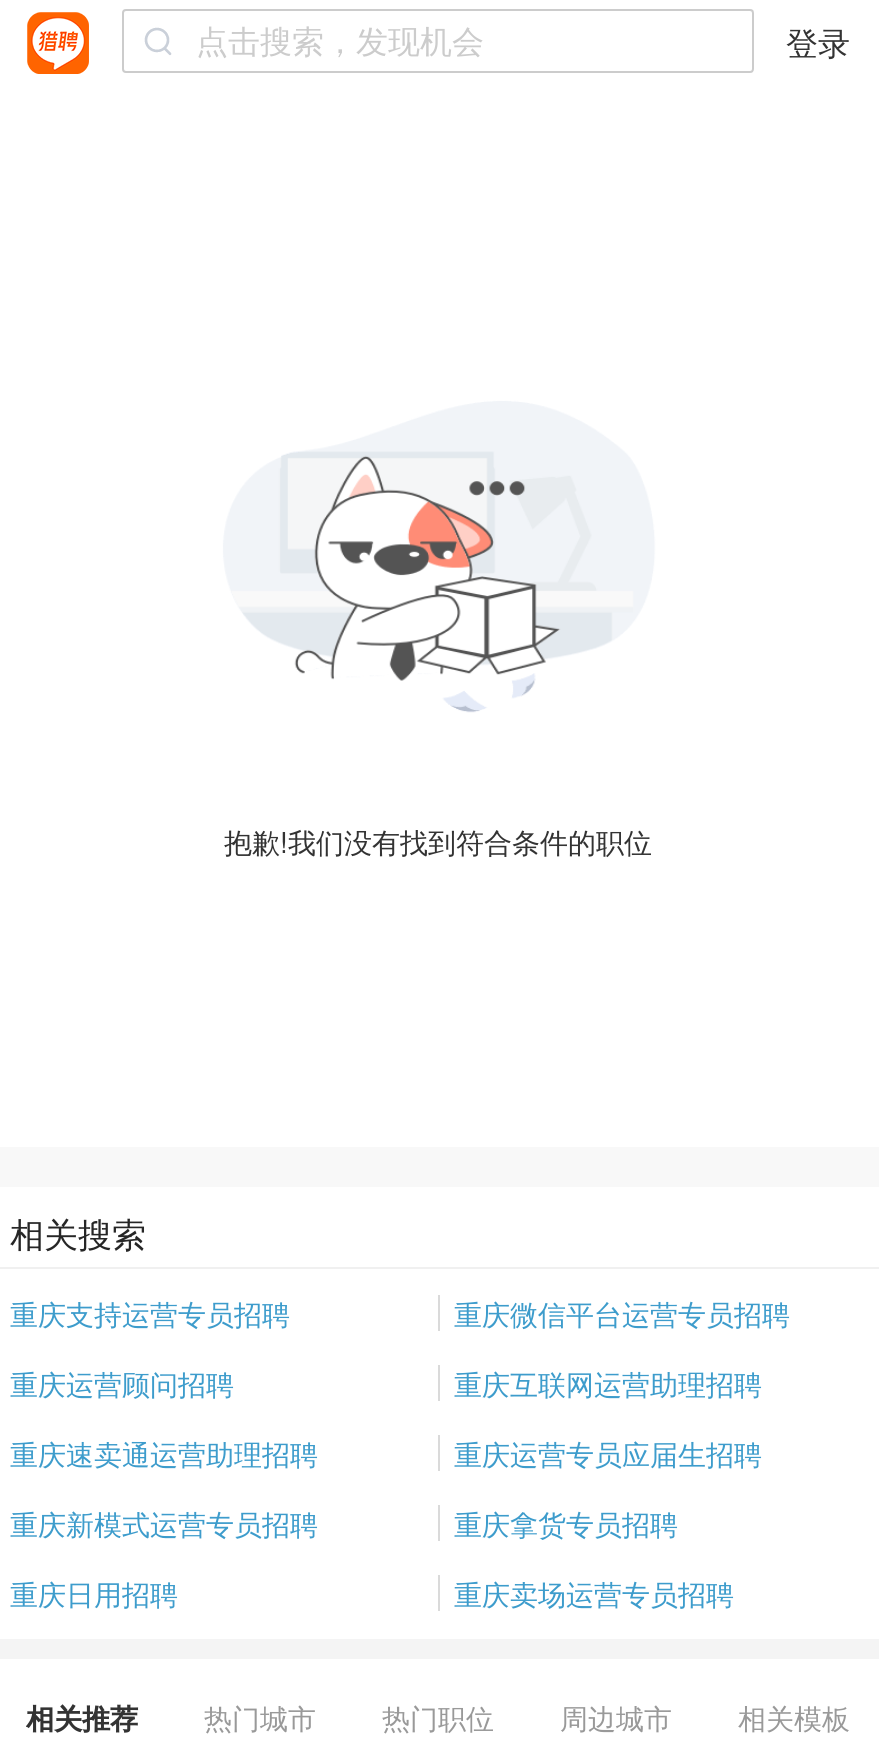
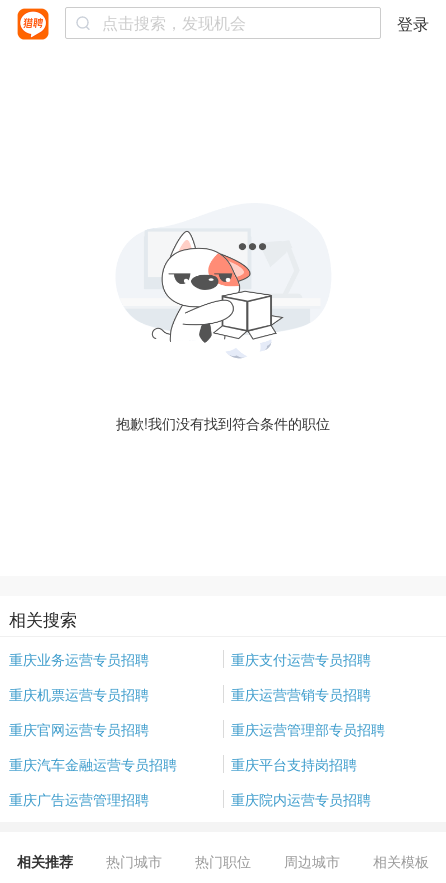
- 重庆支持运营专员招聘
- 重庆微信平台运营专员招聘
+ 重庆业务运营专员招聘
+ 重庆支付运营专员招聘

- 重庆运营顾问招聘
- 重庆互联网运营助理招聘
+ 重庆机票运营专员招聘
+ 重庆运营营销专员招聘

- 重庆速卖通运营助理招聘
- 重庆运营专员应届生招聘
+ 重庆官网运营专员招聘
+ 重庆运营管理部专员招聘

- 重庆新模式运营专员招聘
- 重庆拿货专员招聘
+ 重庆汽车金融运营专员招聘
+ 重庆平台支持岗招聘

- 重庆日用招聘
- 重庆卖场运营专员招聘
+ 重庆广告运营管理招聘
+ 重庆院内运营专员招聘
